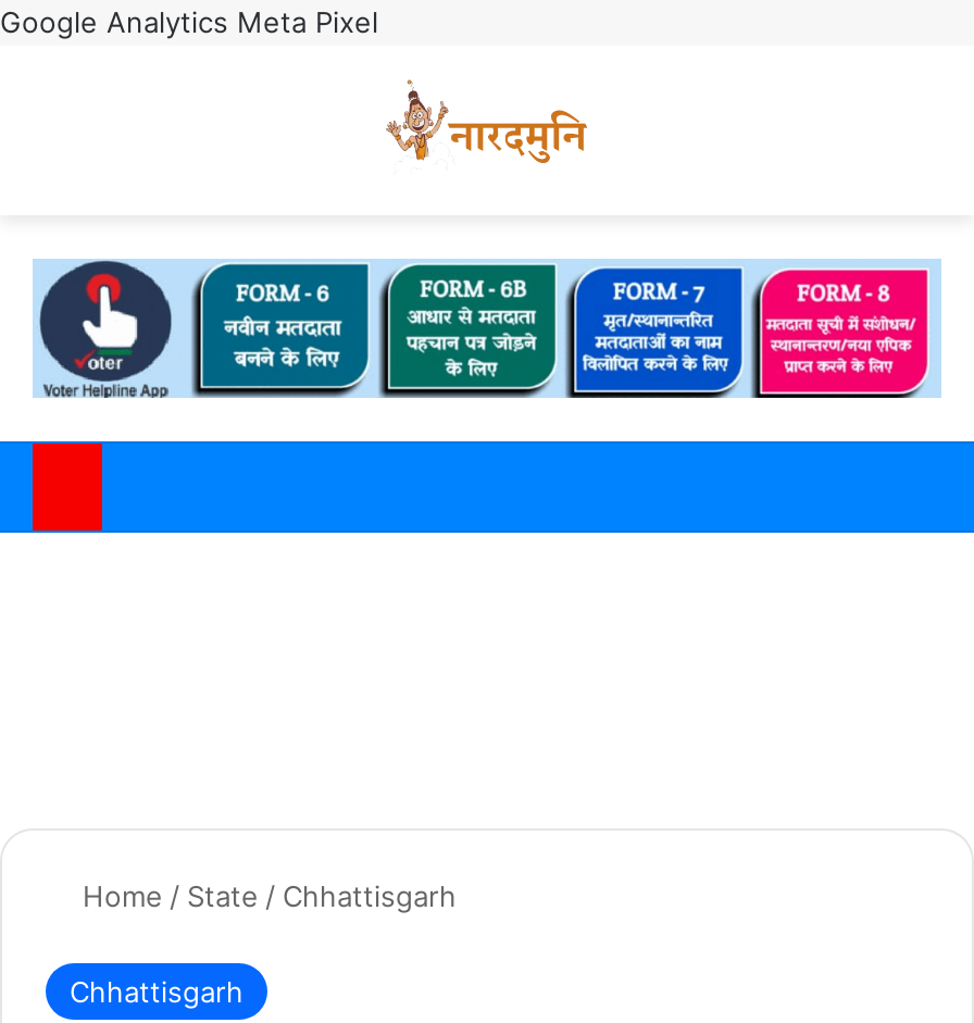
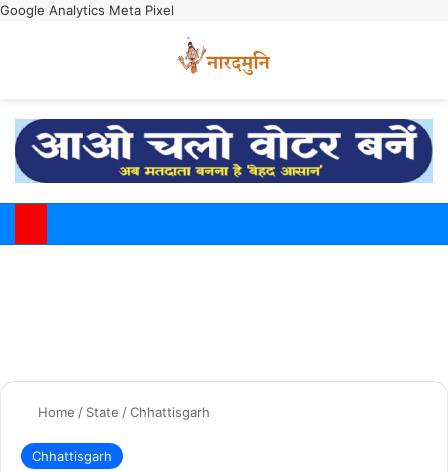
- [image]
+ [image]
